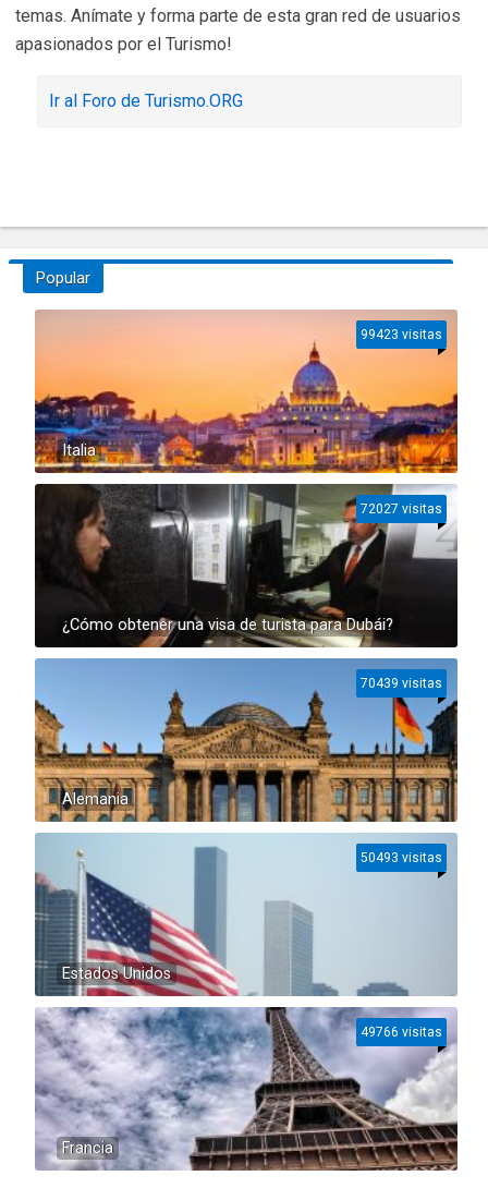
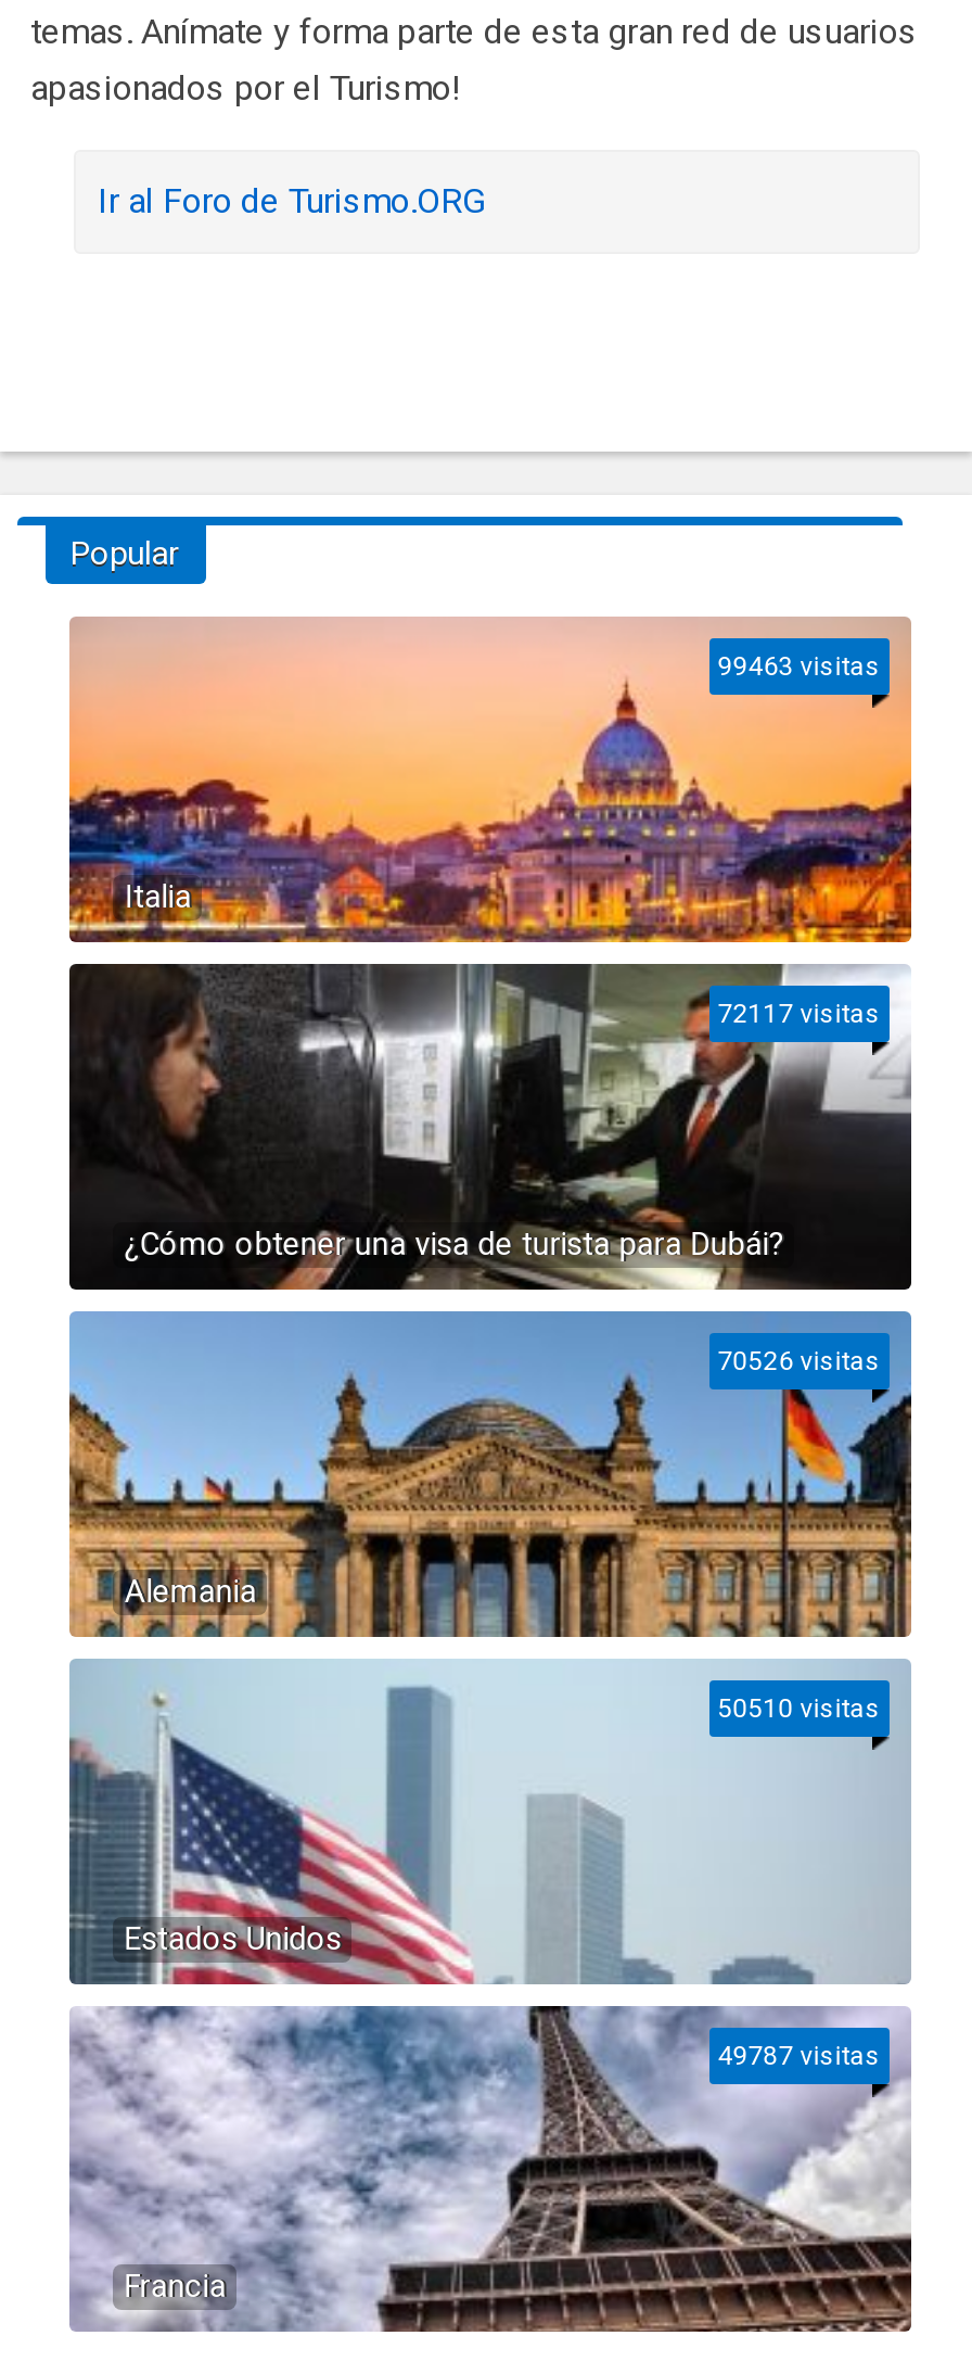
- 99423 visitas
+ 99463 visitas

- 72027 visitas
+ 72117 visitas

- 70439 visitas
+ 70526 visitas

- 50493 visitas
+ 50510 visitas

- 49766 visitas
+ 49787 visitas
